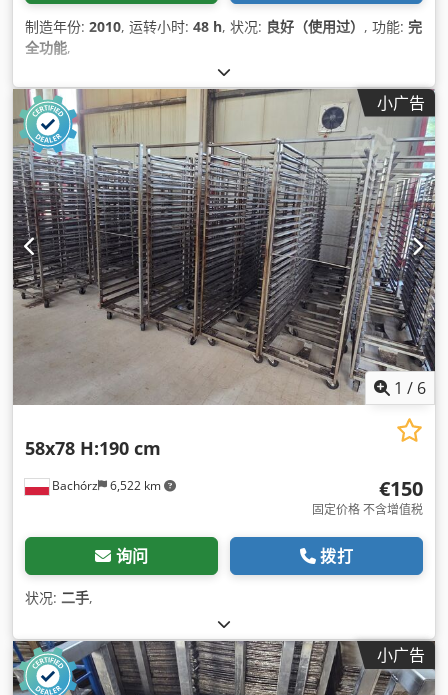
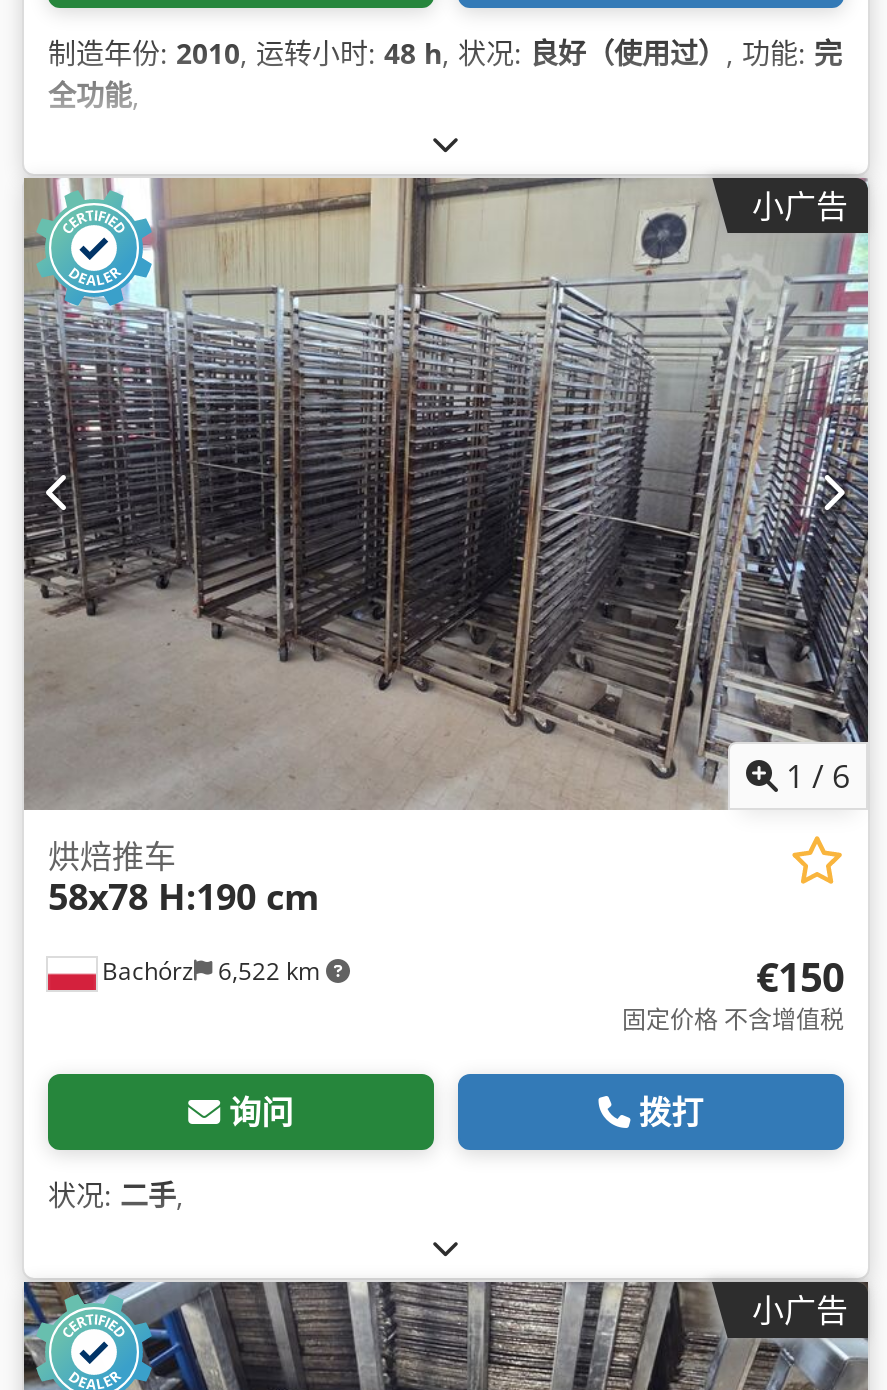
+ 烘焙推车
